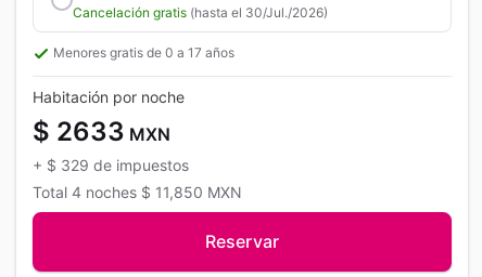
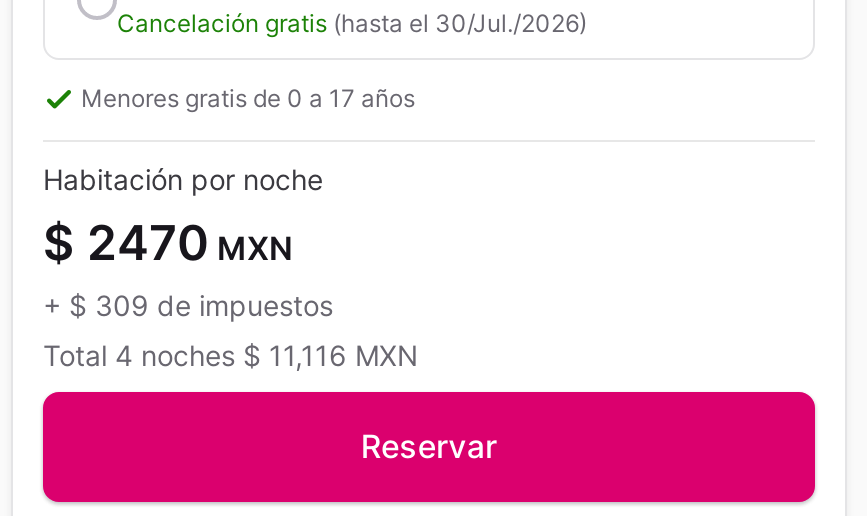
- $ 2633 MXN
+ $ 2470 MXN

- + $ 329 de impuestos
+ + $ 309 de impuestos

- Total 4 noches $ 11,850 MXN
+ Total 4 noches $ 11,116 MXN
